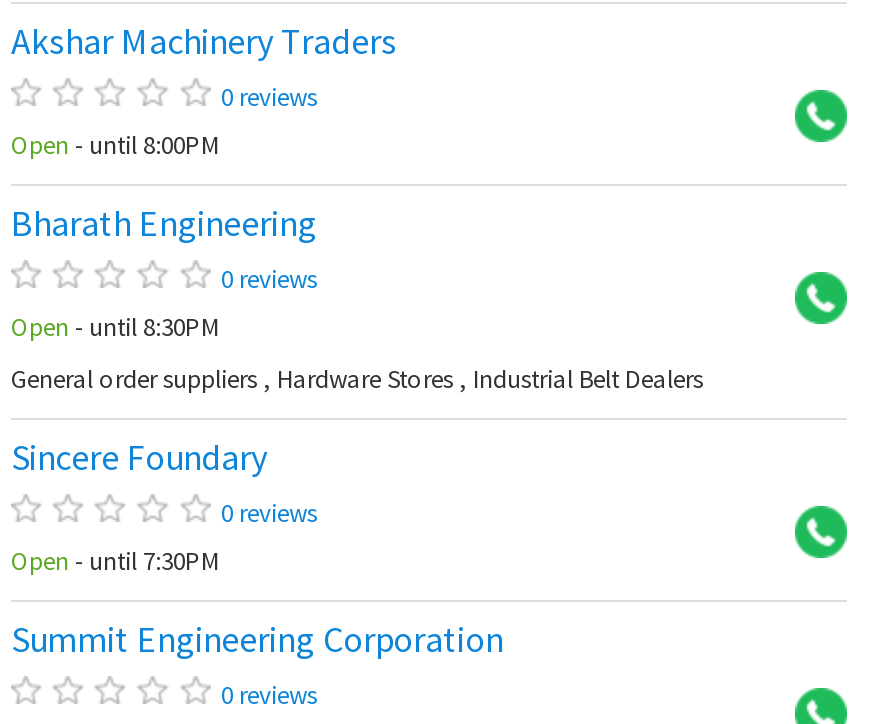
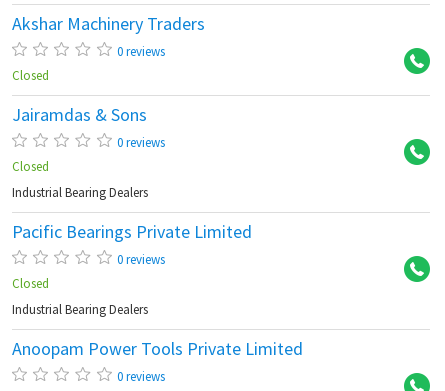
- Open - until 8:00PM
+ Closed

- Bharath Engineering
+ Jairamdas & Sons

- Open - until 8:30PM
+ Closed

- General order suppliers , Hardware Stores , Industrial Belt Dealers
+ Industrial Bearing Dealers

- Sincere Foundary
+ Pacific Bearings Private Limited

- Open - until 7:30PM
+ Closed
+ Industrial Bearing Dealers

- Summit Engineering Corporation
+ Anoopam Power Tools Private Limited
